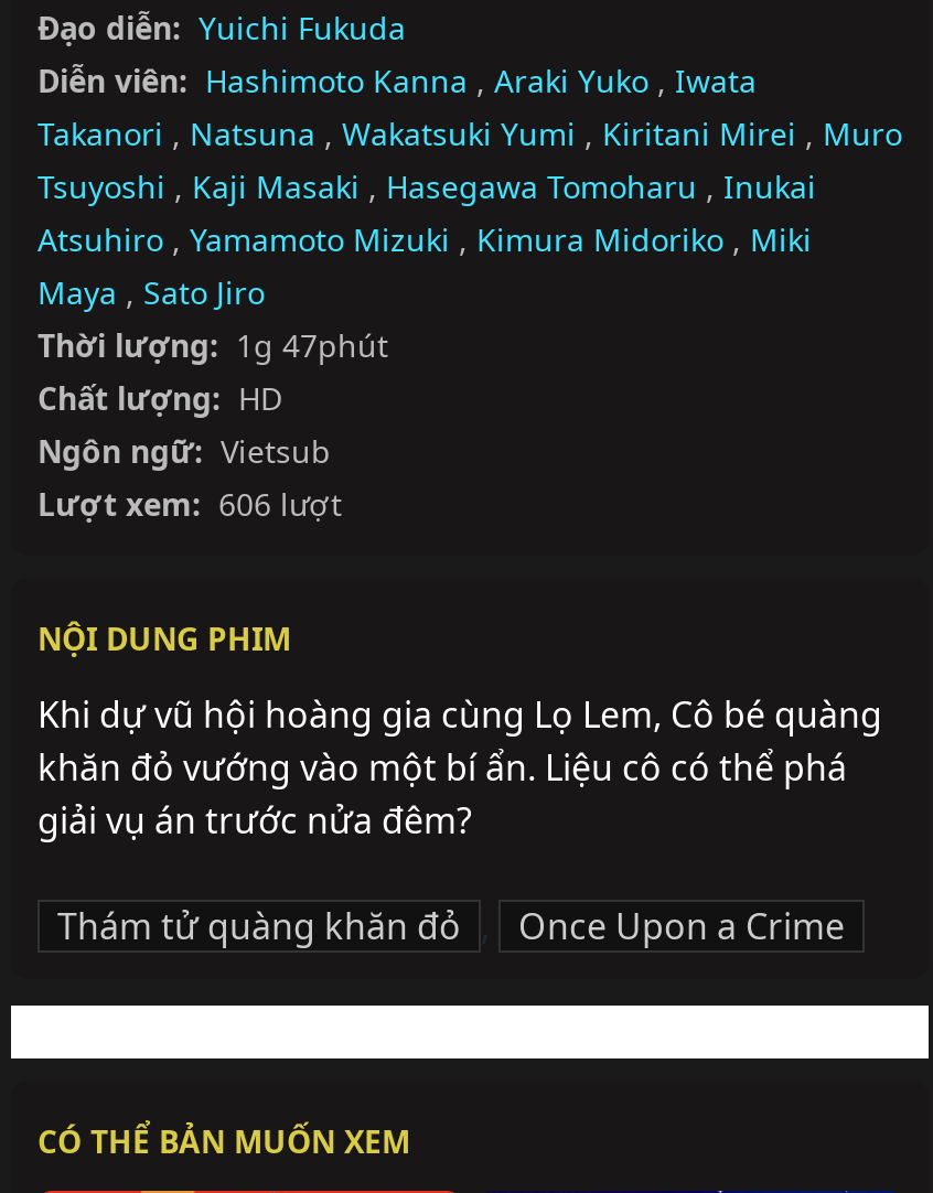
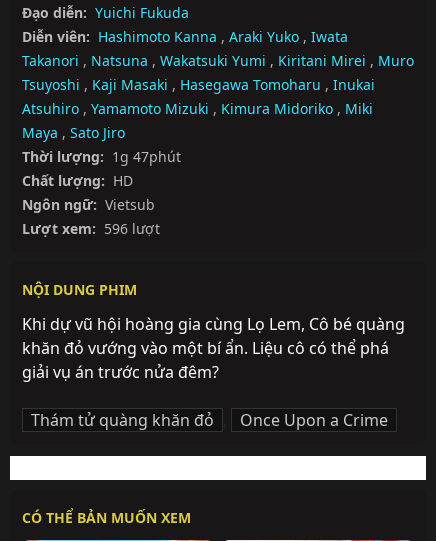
- Lượt xem: 606 lượt
+ Lượt xem: 596 lượt
